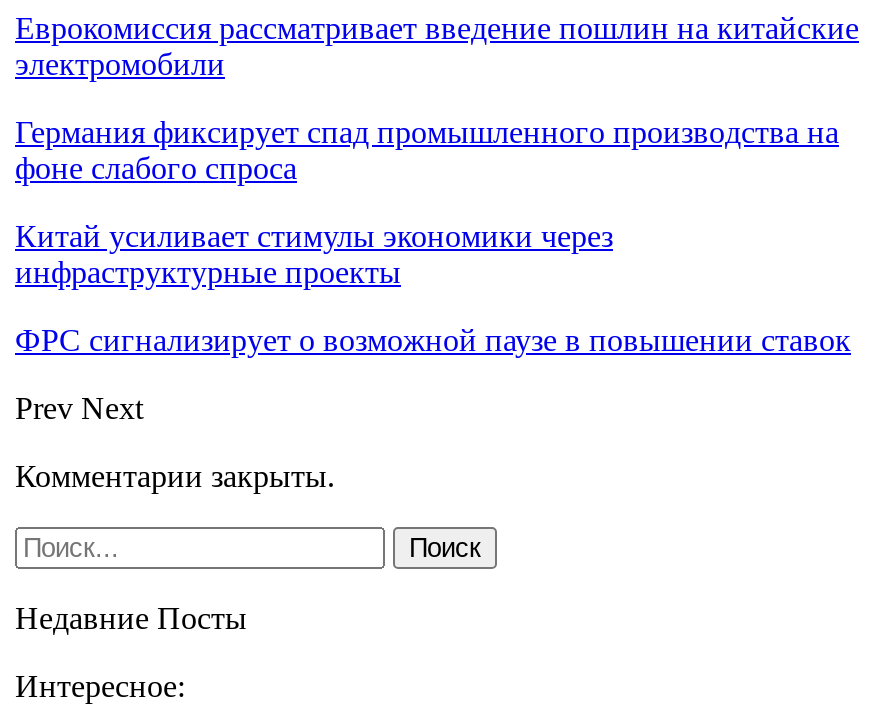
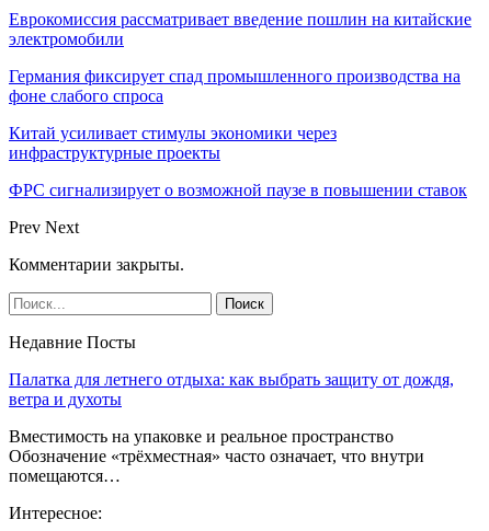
+ Палатка для летнего отдыха: как выбрать защиту от дождя,
+ ветра и духоты
+ Вместимость на упаковке и реальное пространство
+ Обозначение «трёхместная» часто означает, что внутри
+ помещаются…
